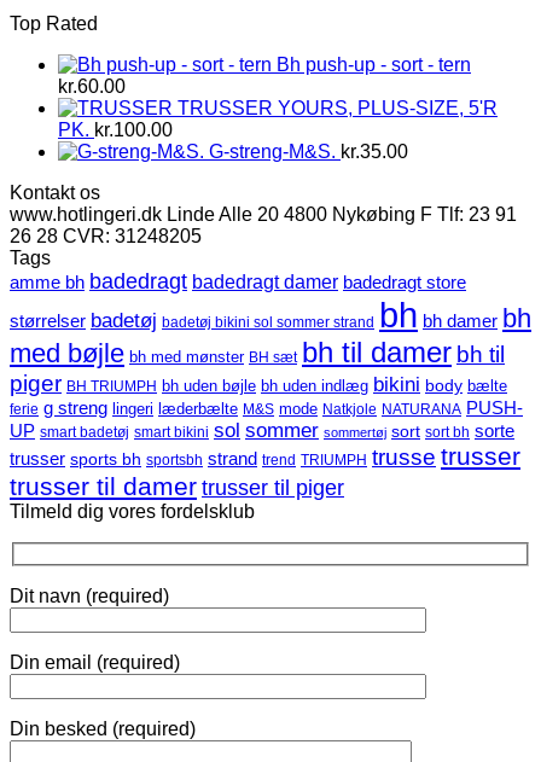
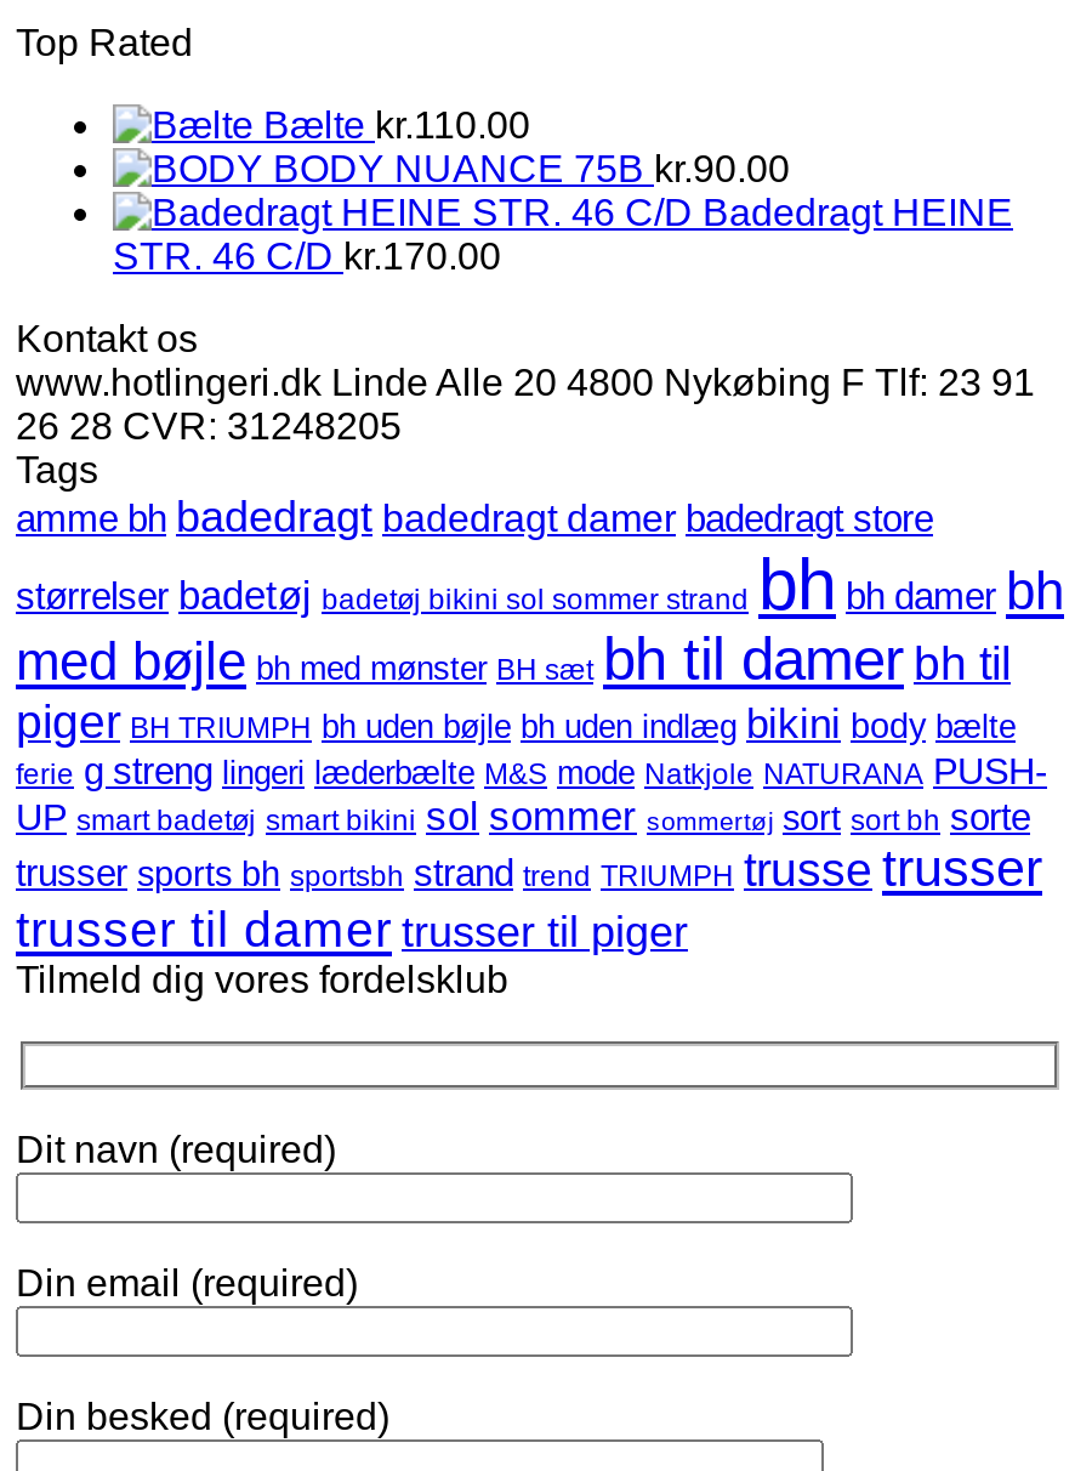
- Bh push-up - sort - tern
- kr.60.00
- TRUSSER YOURS, PLUS-SIZE, 5'R
- PK. kr.100.00
- G-streng-M&S. kr.35.00
+ Bælte kr.110.00
+ BODY NUANCE 75B kr.90.00
+ Badedragt HEINE
+ STR. 46 C/D kr.170.00
